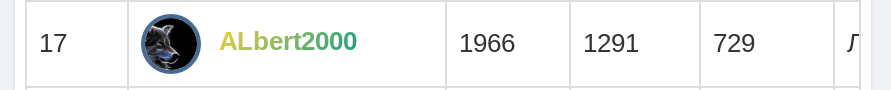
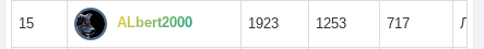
- 17
+ 15

- 1966
+ 1923

- 1291
+ 1253

- 729
+ 717
